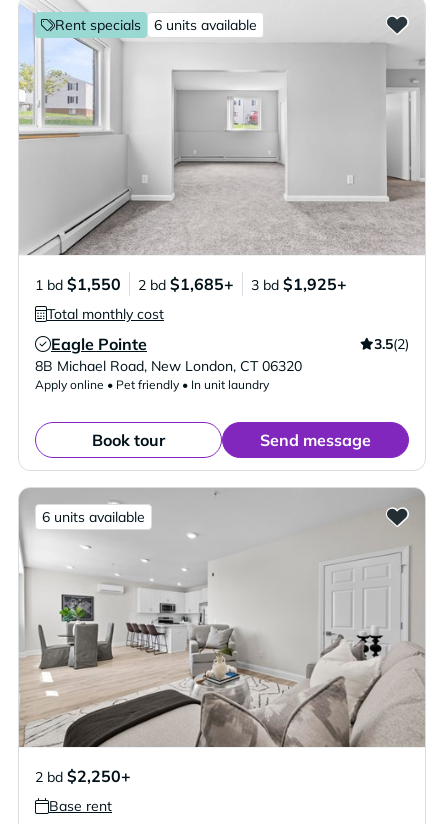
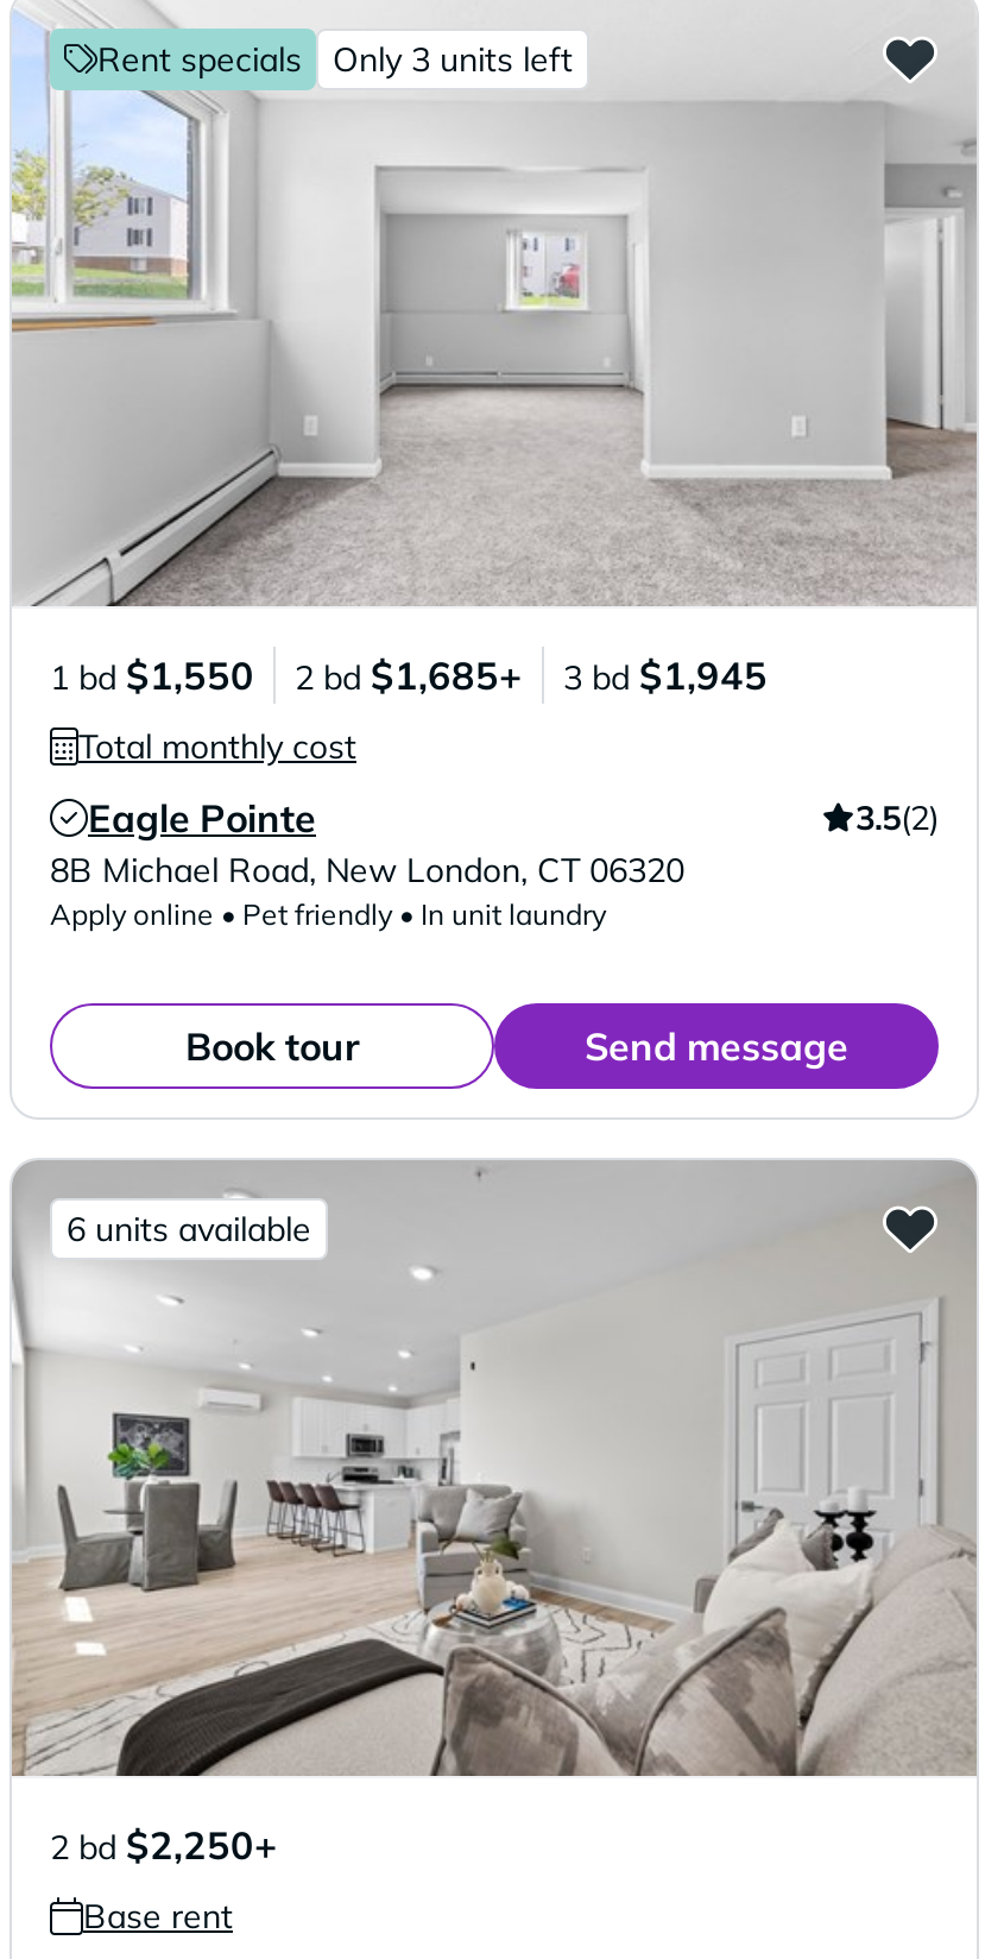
- 6 units available
+ Only 3 units left

- 1 bd $1,550 2 bd $1,685+ 3 bd $1,925+
+ 1 bd $1,550 2 bd $1,685+ 3 bd $1,945
